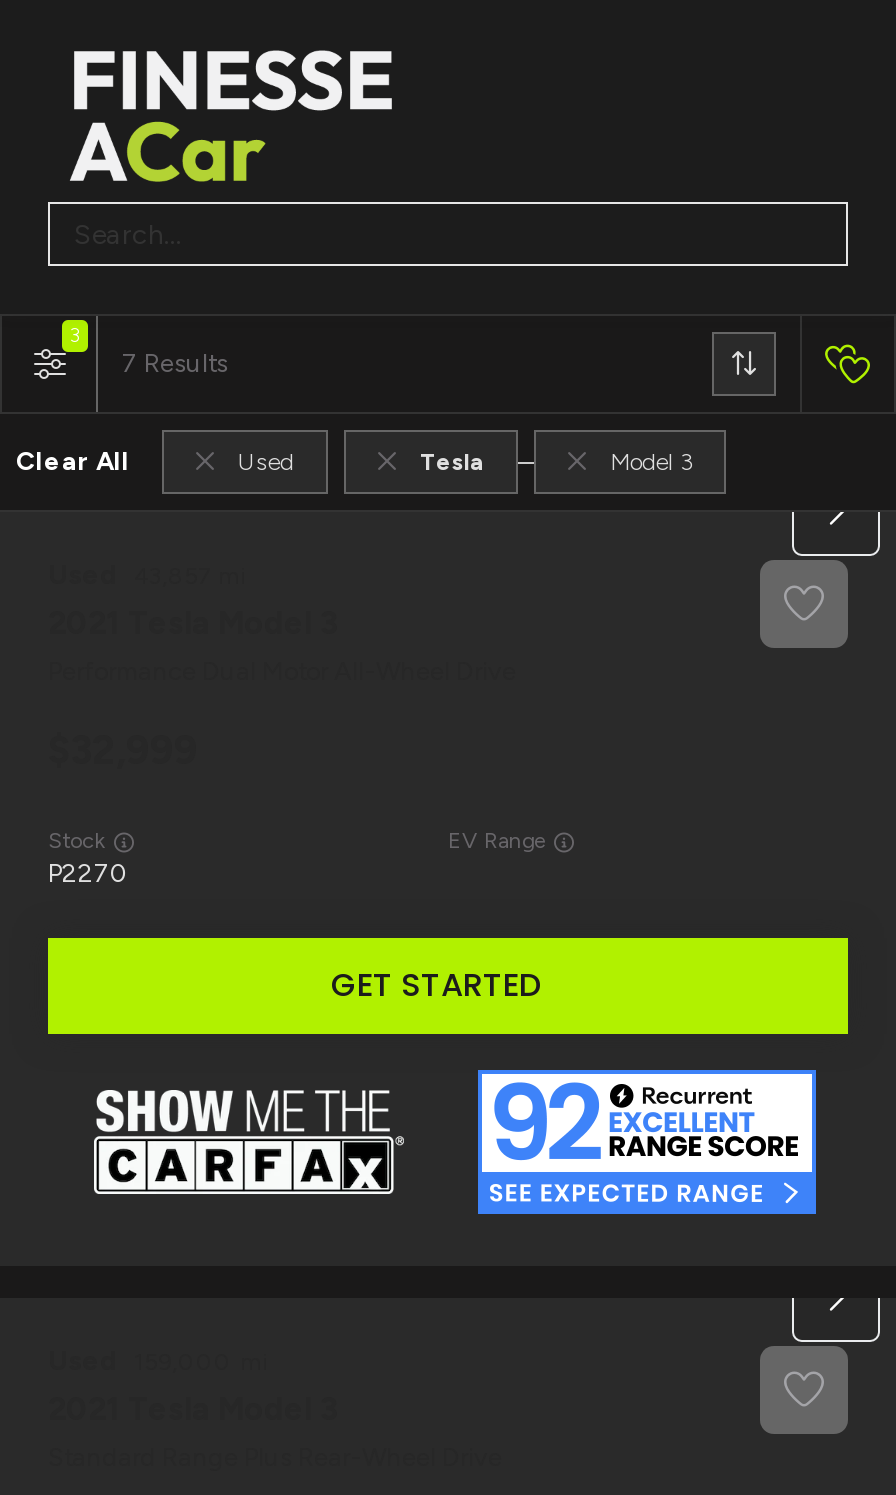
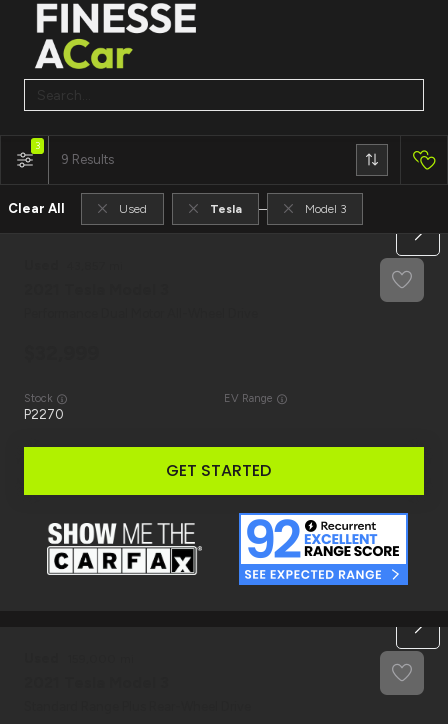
- 7
+ 9
